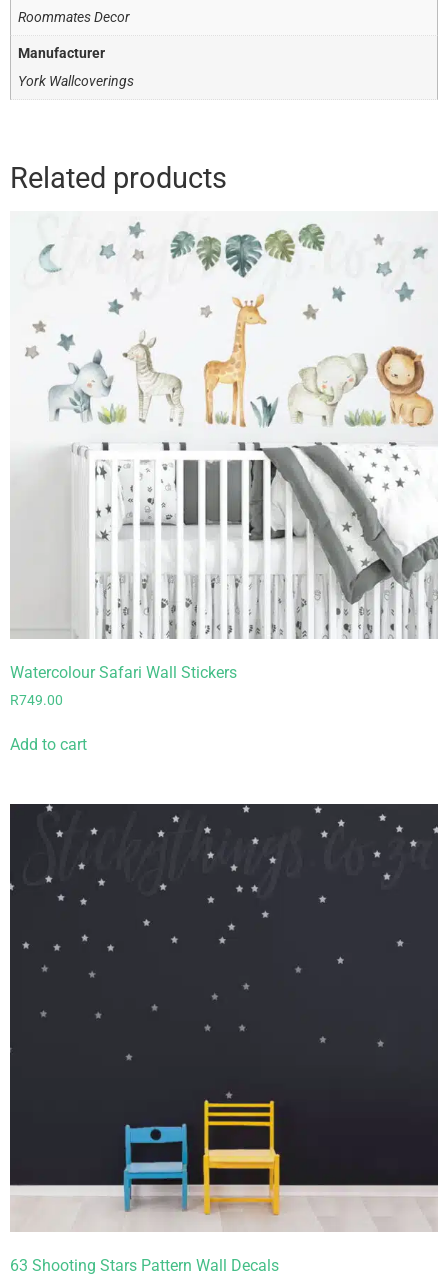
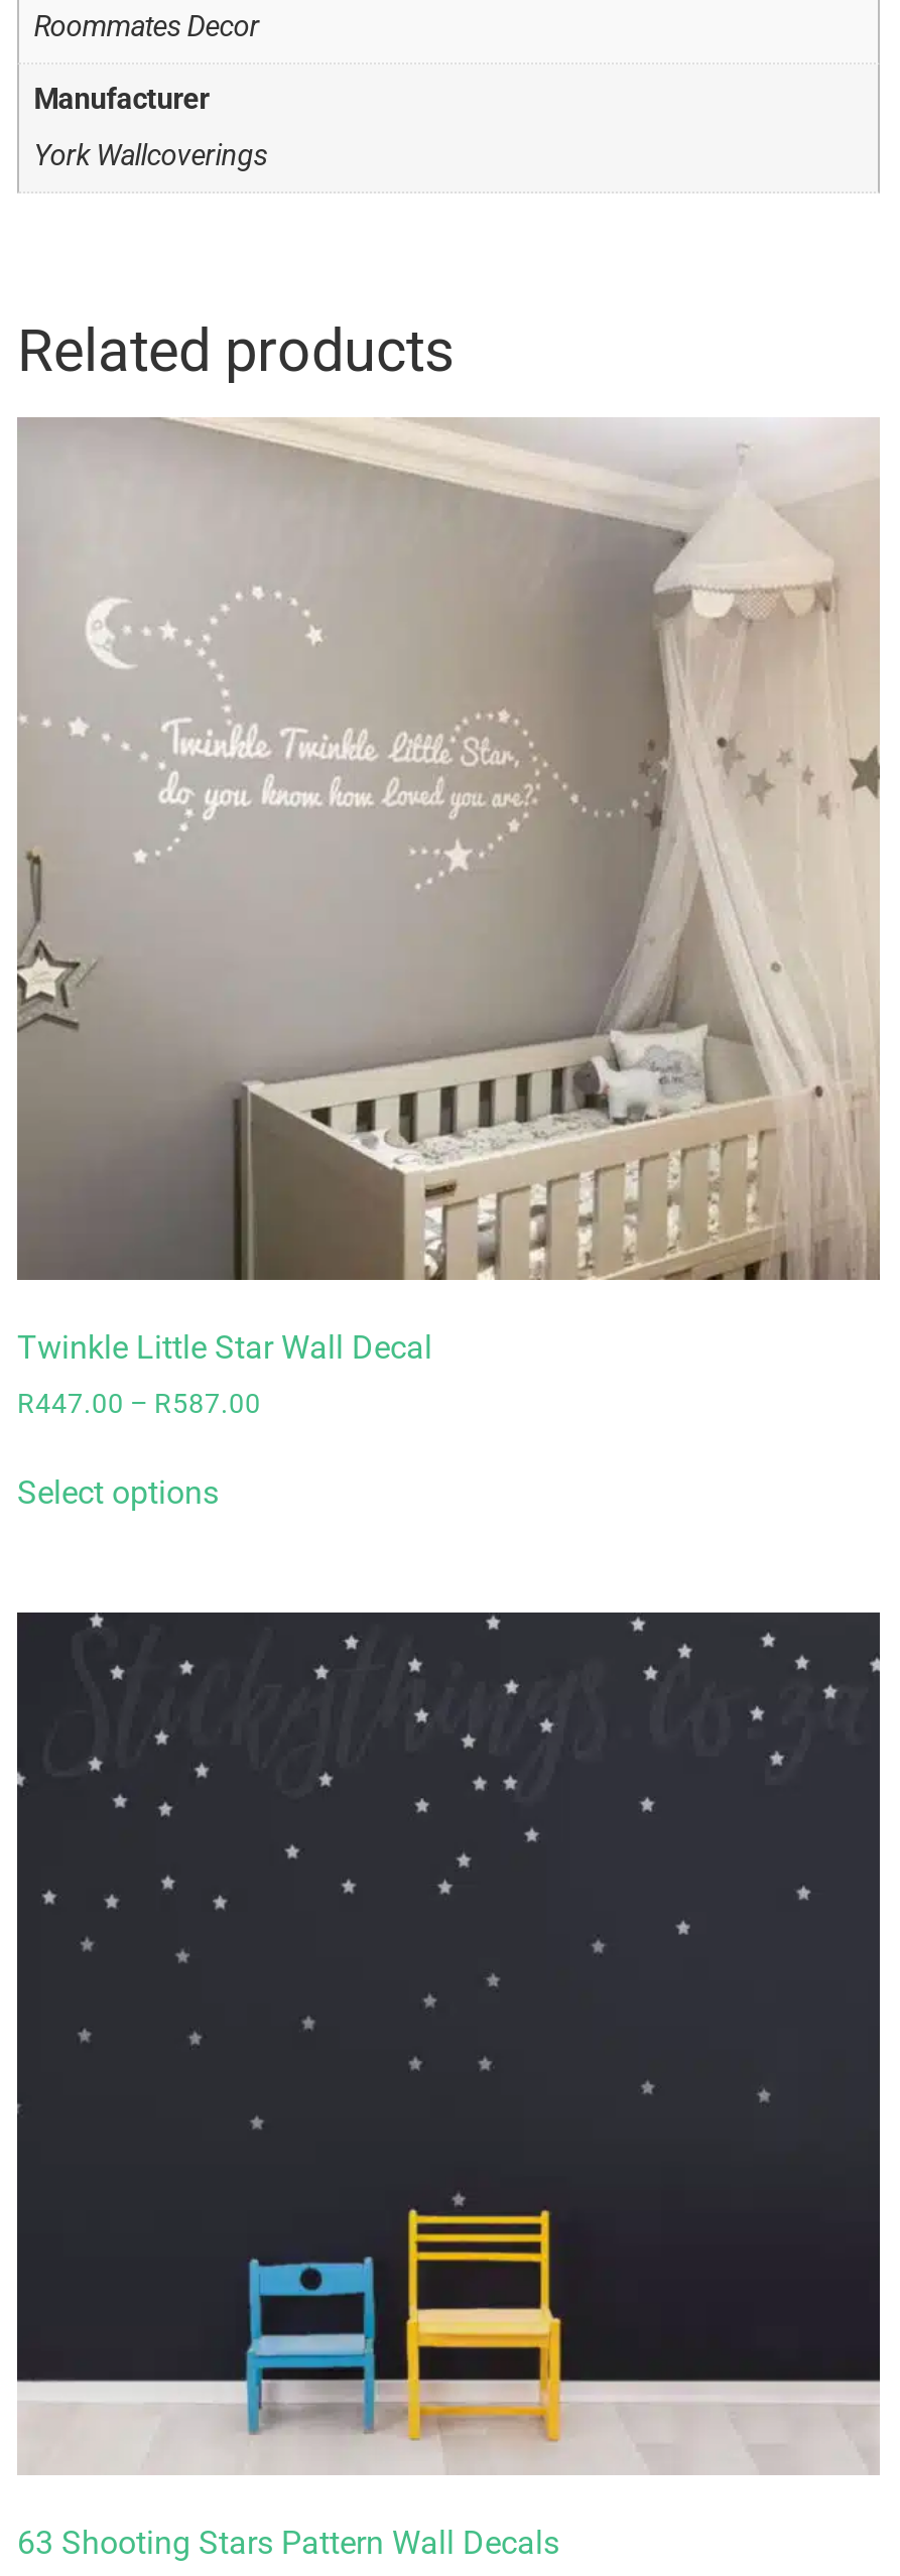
- [image]
- Watercolour Safari Wall Stickers
+ [image]
+ Twinkle Little Star Wall Decal

- R749.00
+ R447.00 – R587.00

- Add to cart
+ Select options
